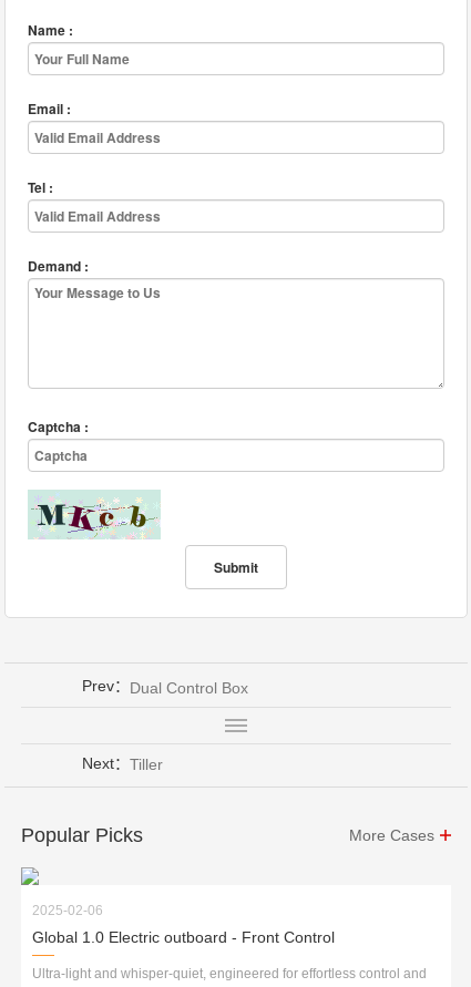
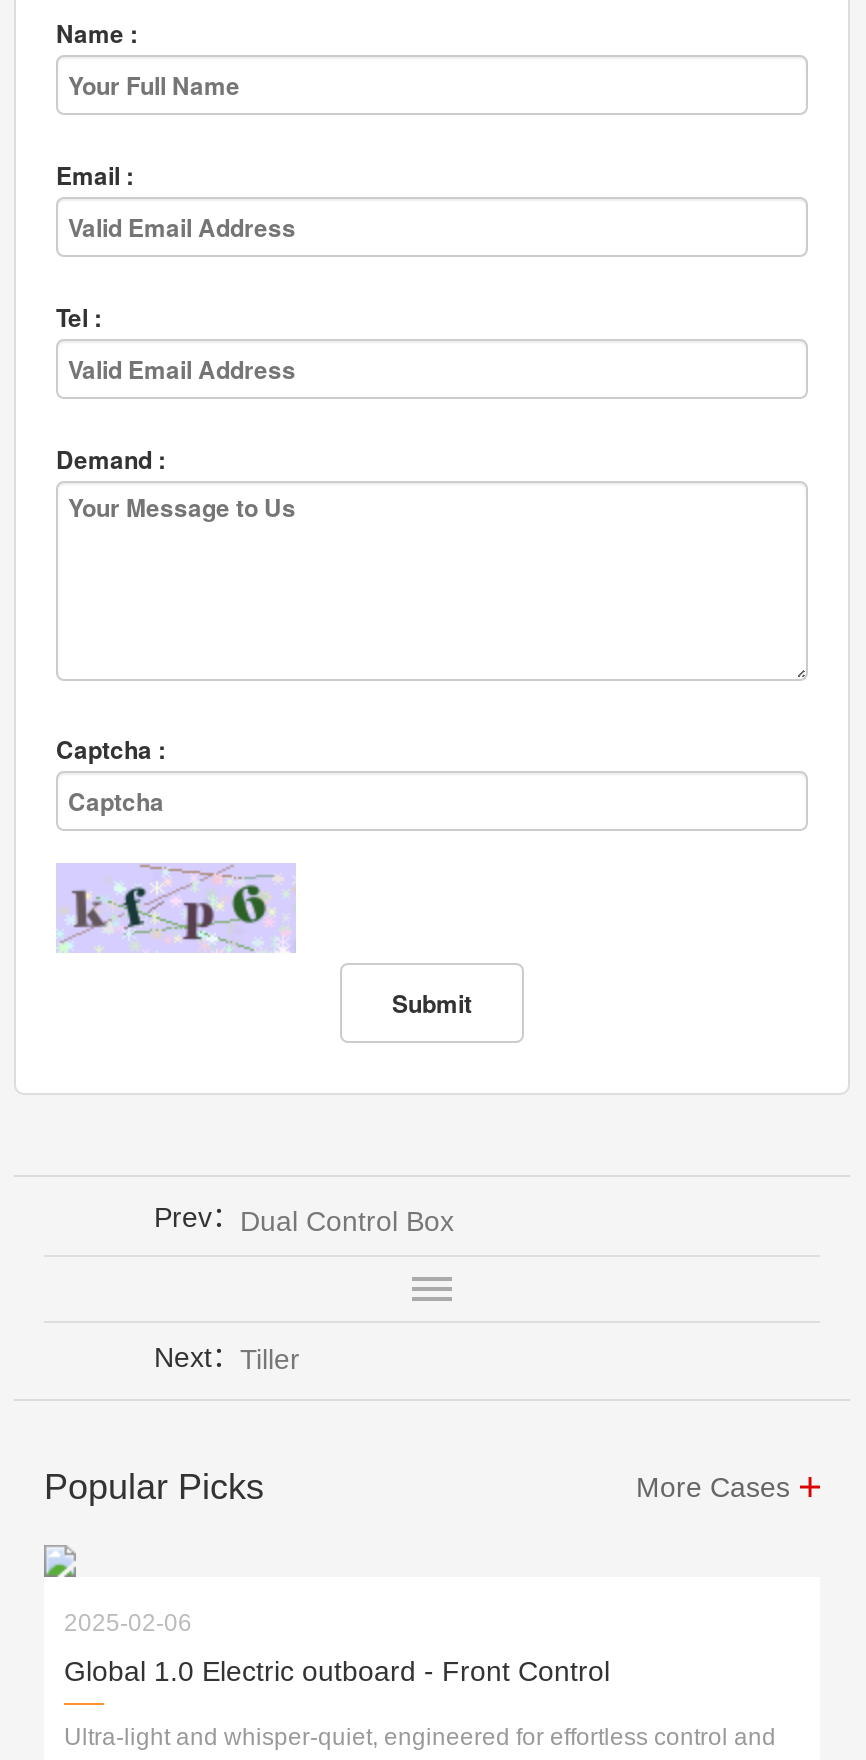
- [image]
+ [image]
